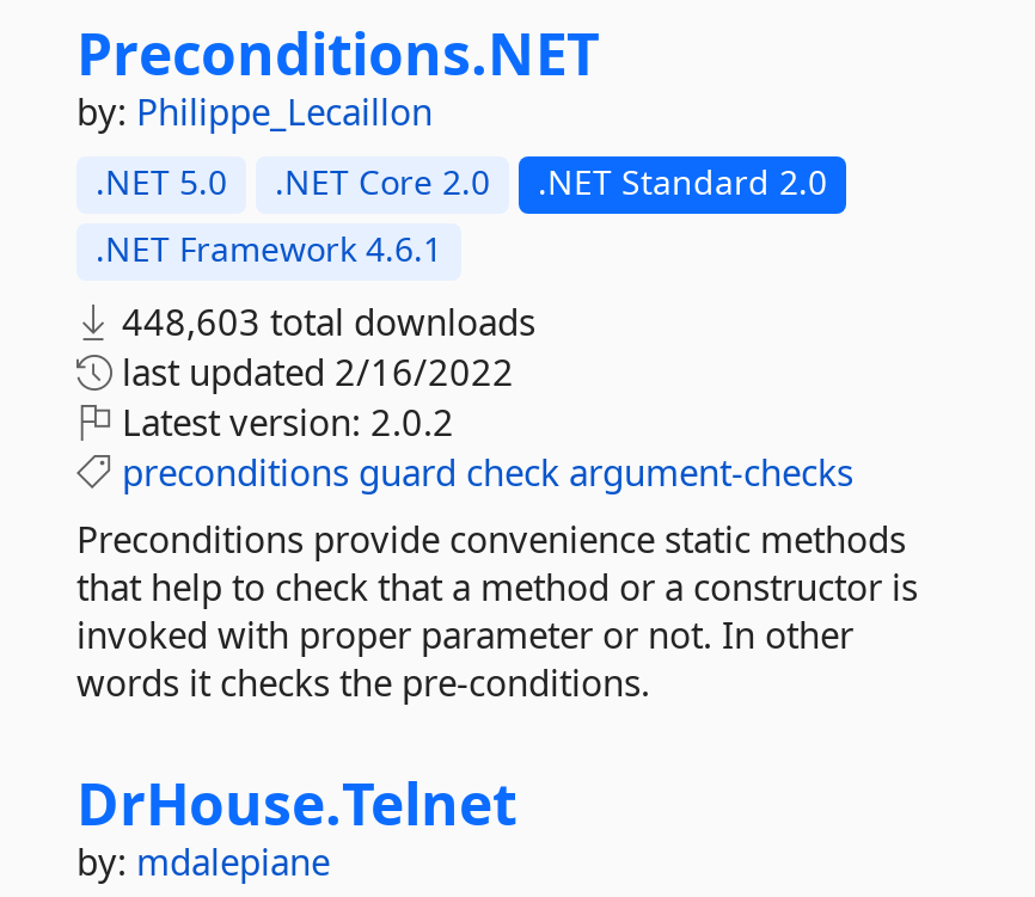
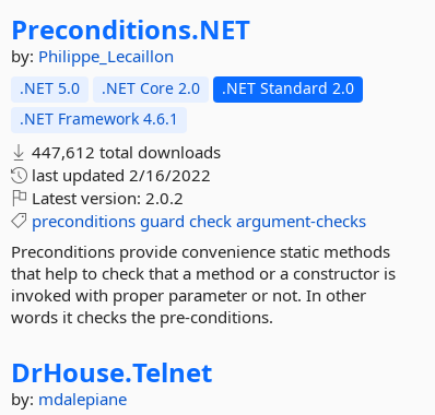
- 448,603 total downloads
+ 447,612 total downloads
